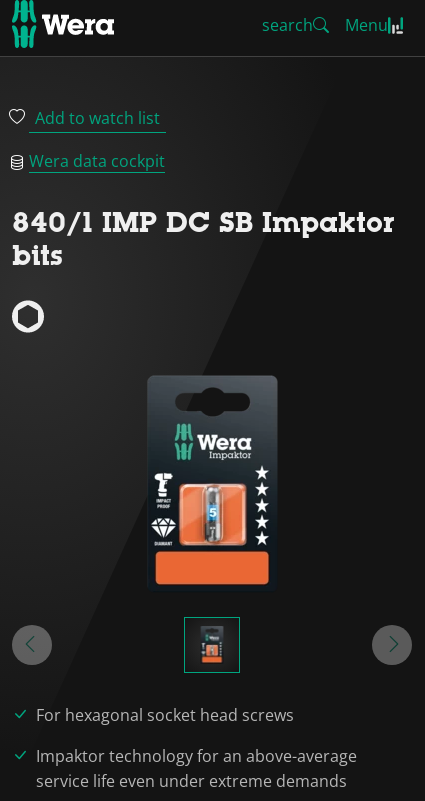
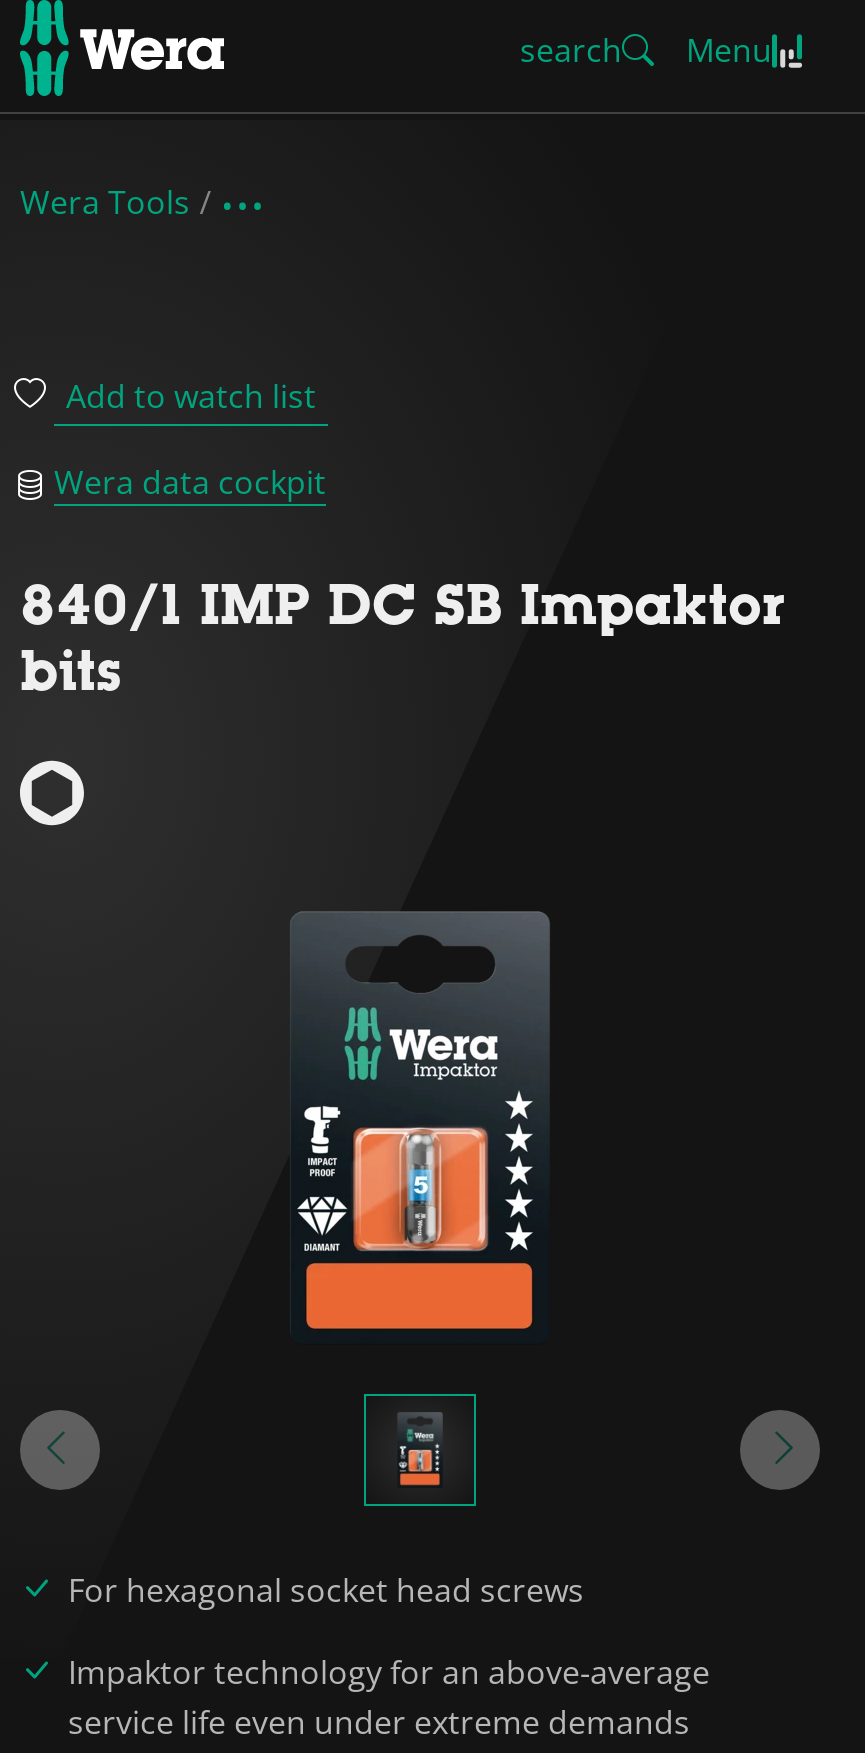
+ Wera Tools
